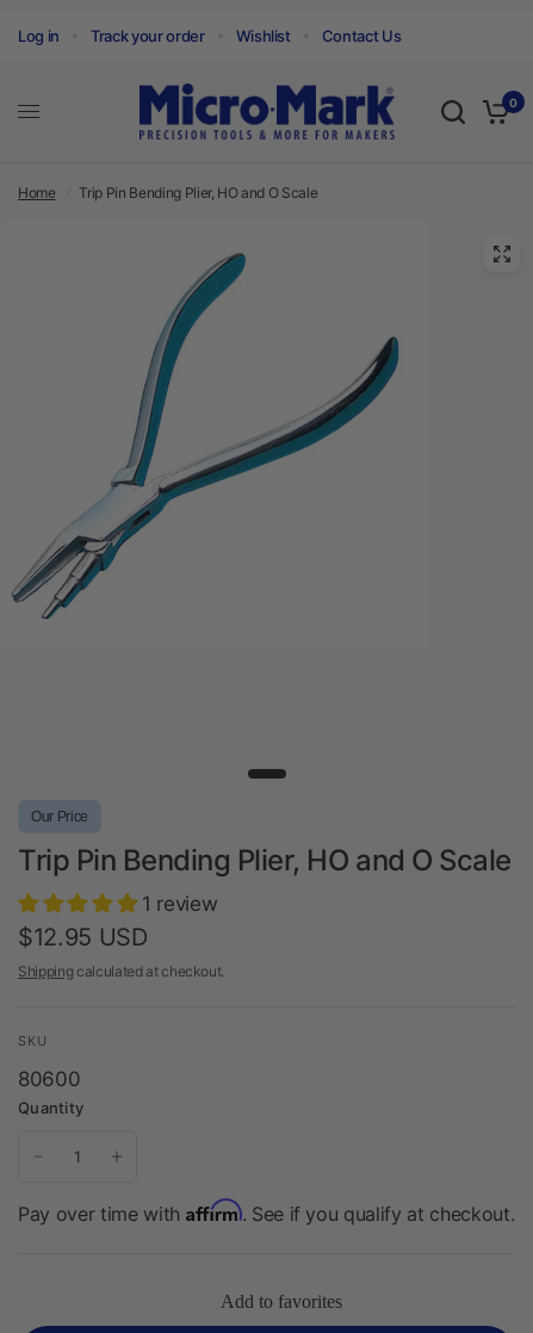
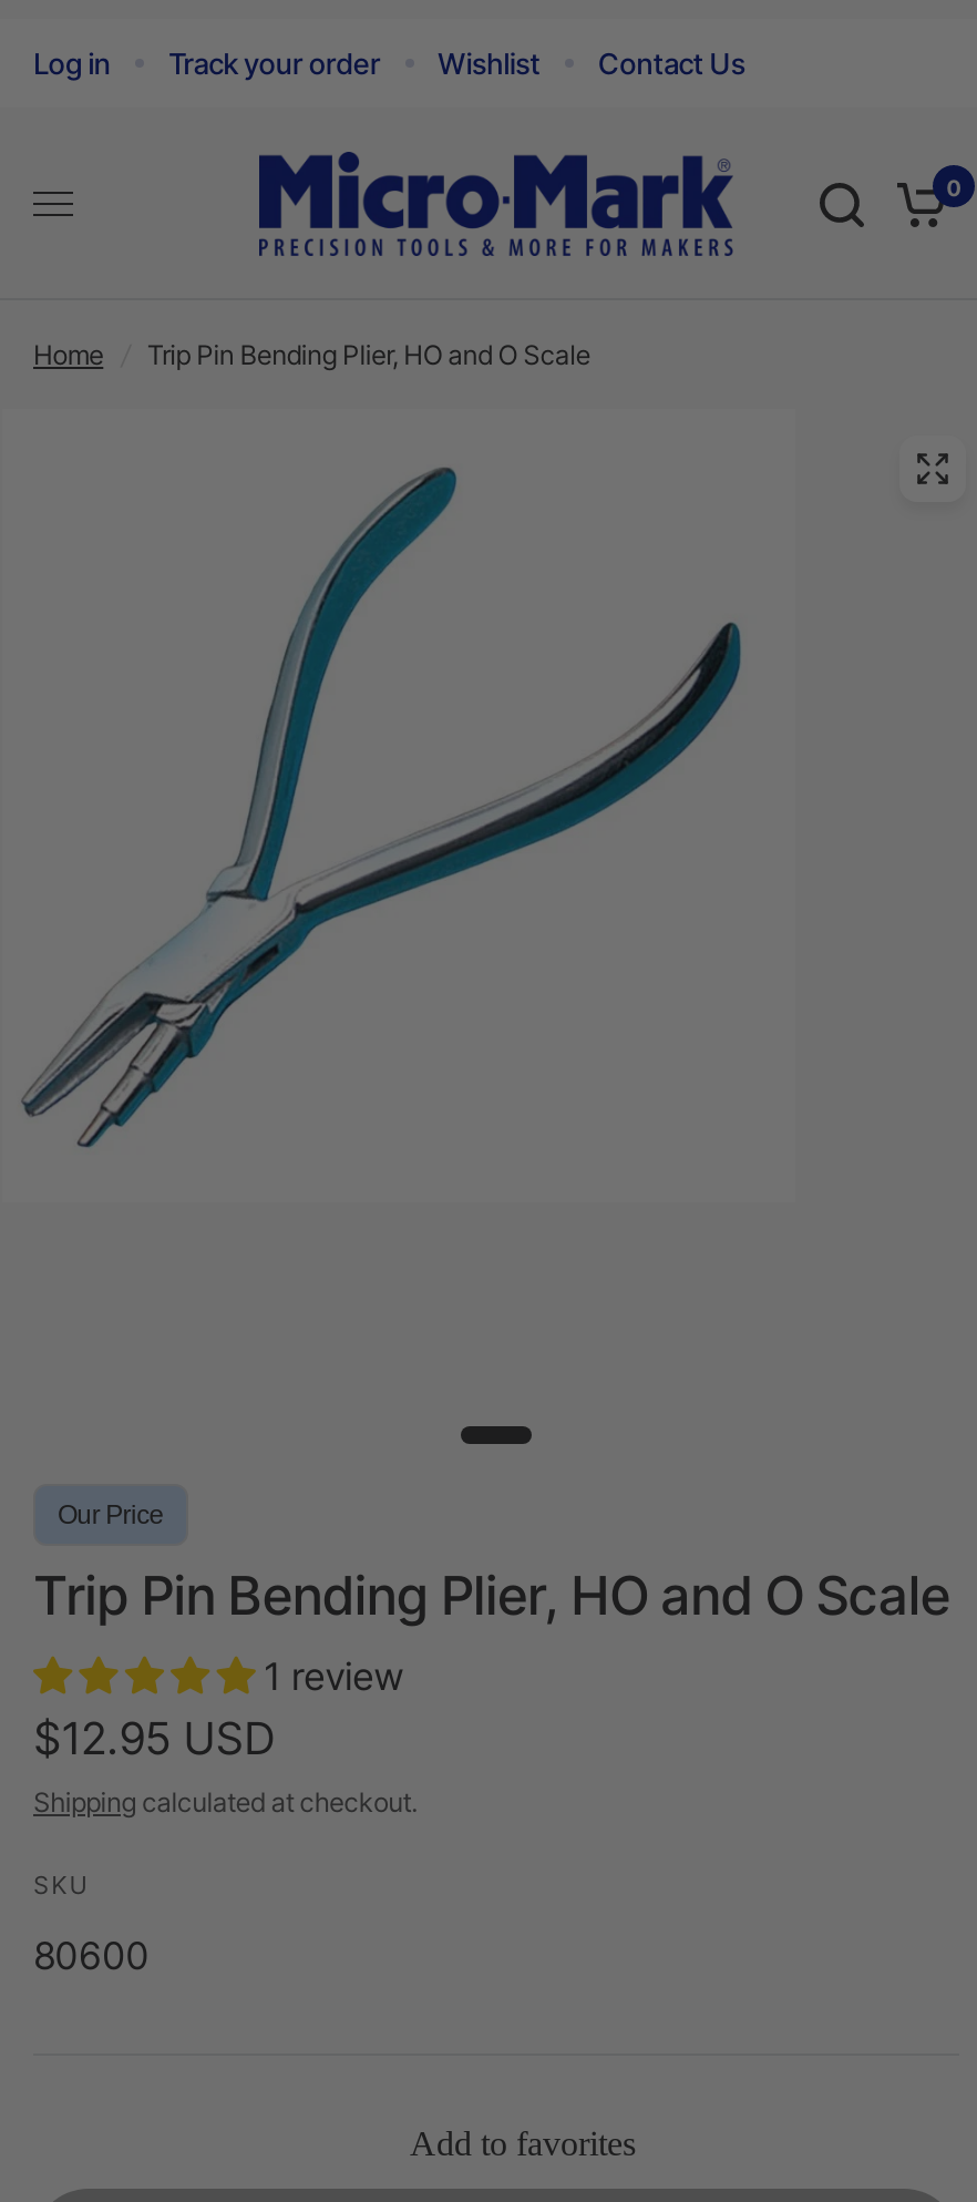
- Quantity

- Pay over time with Affirm. See if you qualify at checkout.
